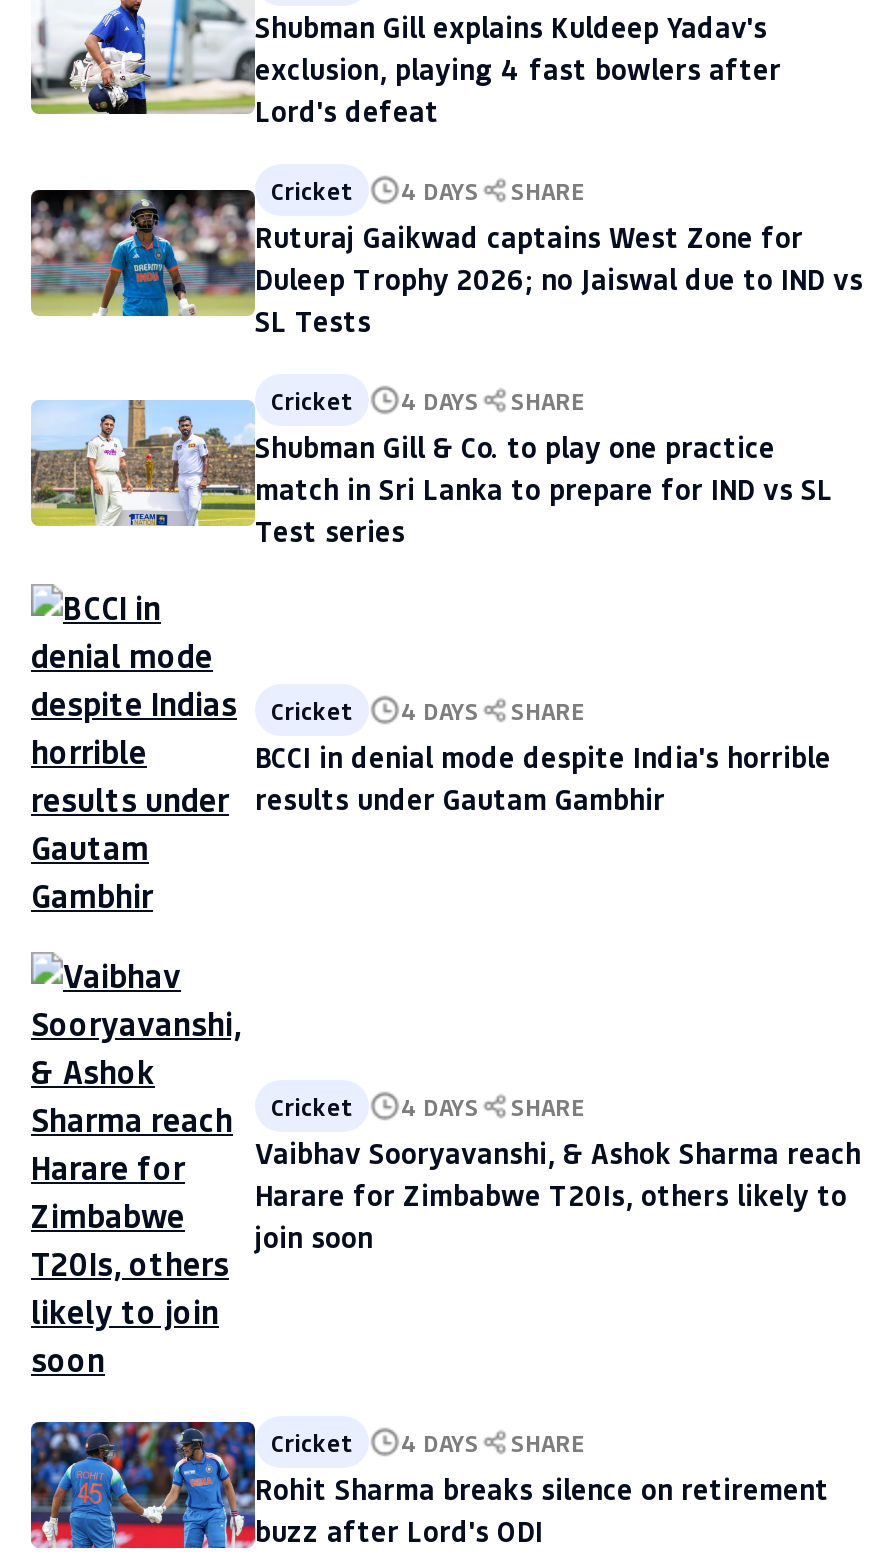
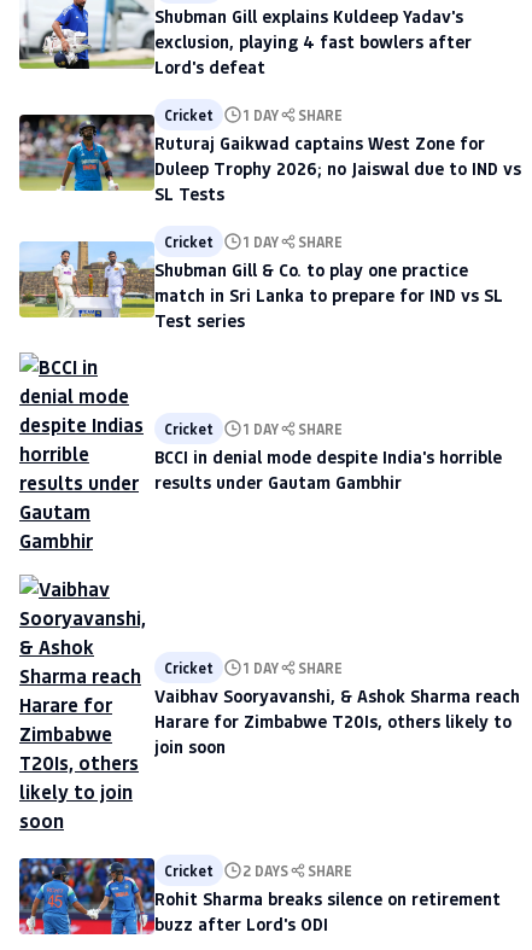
- Cricket 4 DAYS SHARE
+ Cricket 1 DAY SHARE

- Cricket 4 DAYS SHARE
+ Cricket 1 DAY SHARE

- Cricket 4 DAYS SHARE
+ Cricket 1 DAY SHARE

- Cricket 4 DAYS SHARE
+ Cricket 1 DAY SHARE

- Cricket 4 DAYS SHARE
+ Cricket 2 DAYS SHARE
